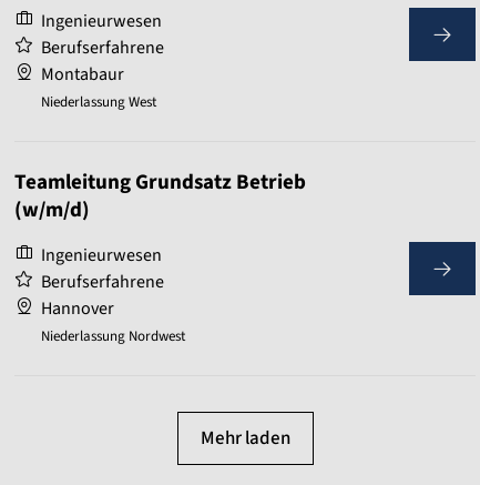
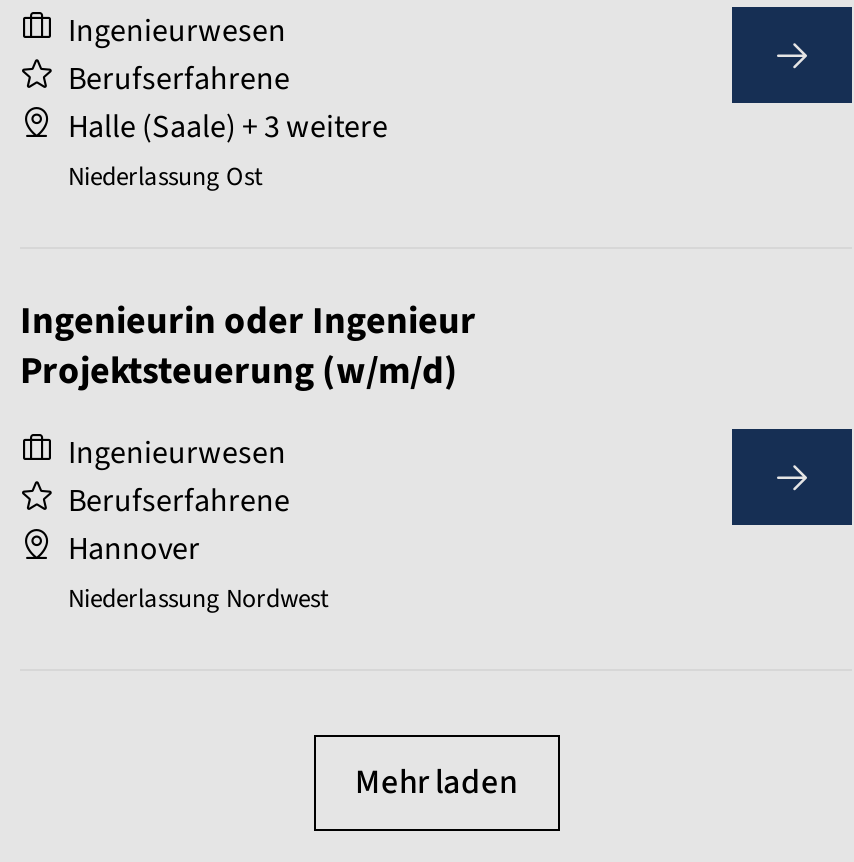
- Montabaur
- Niederlassung West
+ Halle (Saale) + 3 weitere
+ Niederlassung Ost

- Teamleitung Grundsatz Betrieb
- (w/m/d)
+ Ingenieurin oder Ingenieur
+ Projektsteuerung (w/m/d)
